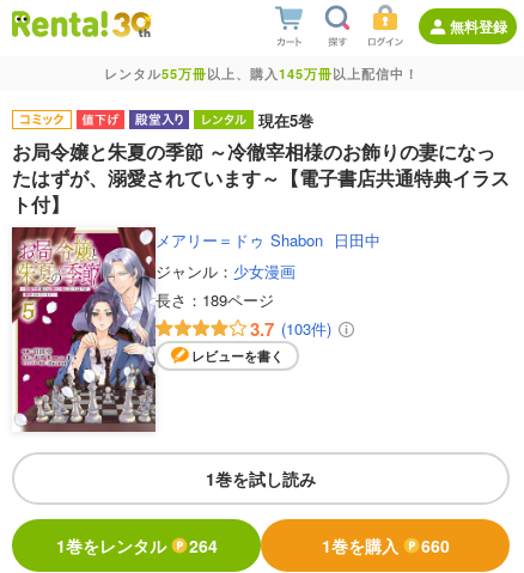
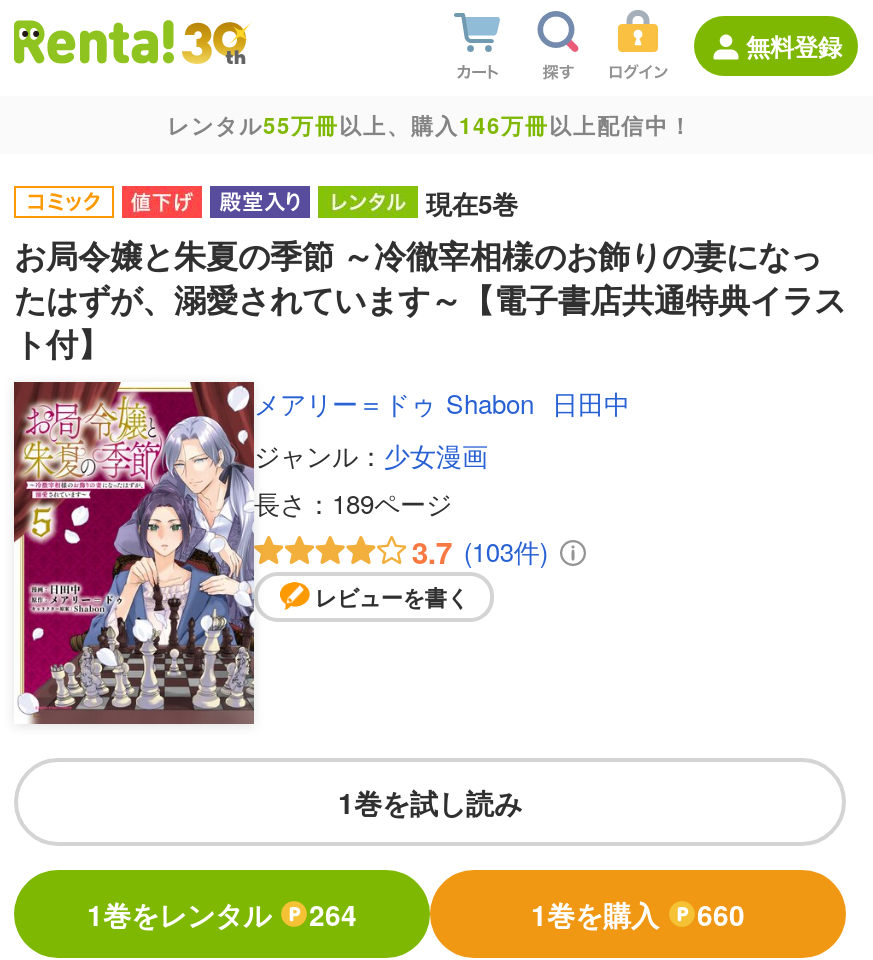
- レンタル55万冊以上、購入145万冊以上配信中！
+ レンタル55万冊以上、購入146万冊以上配信中！
